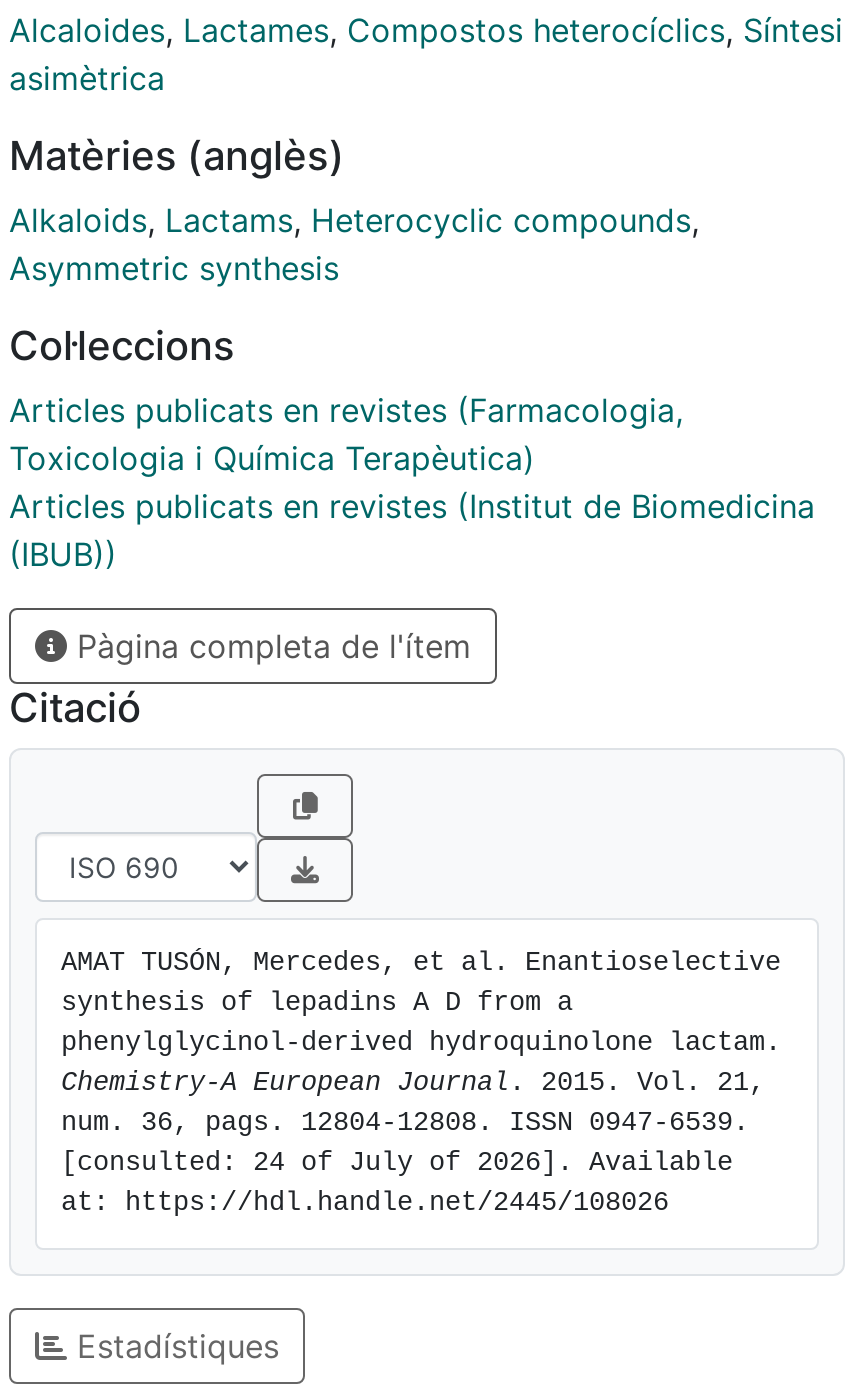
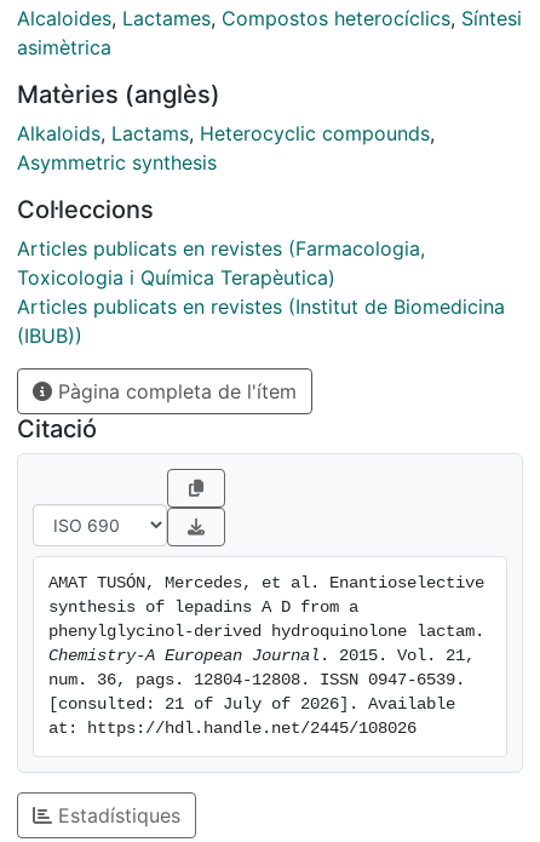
- [consulted: 24 of July of 2026]. Available
+ [consulted: 21 of July of 2026]. Available
